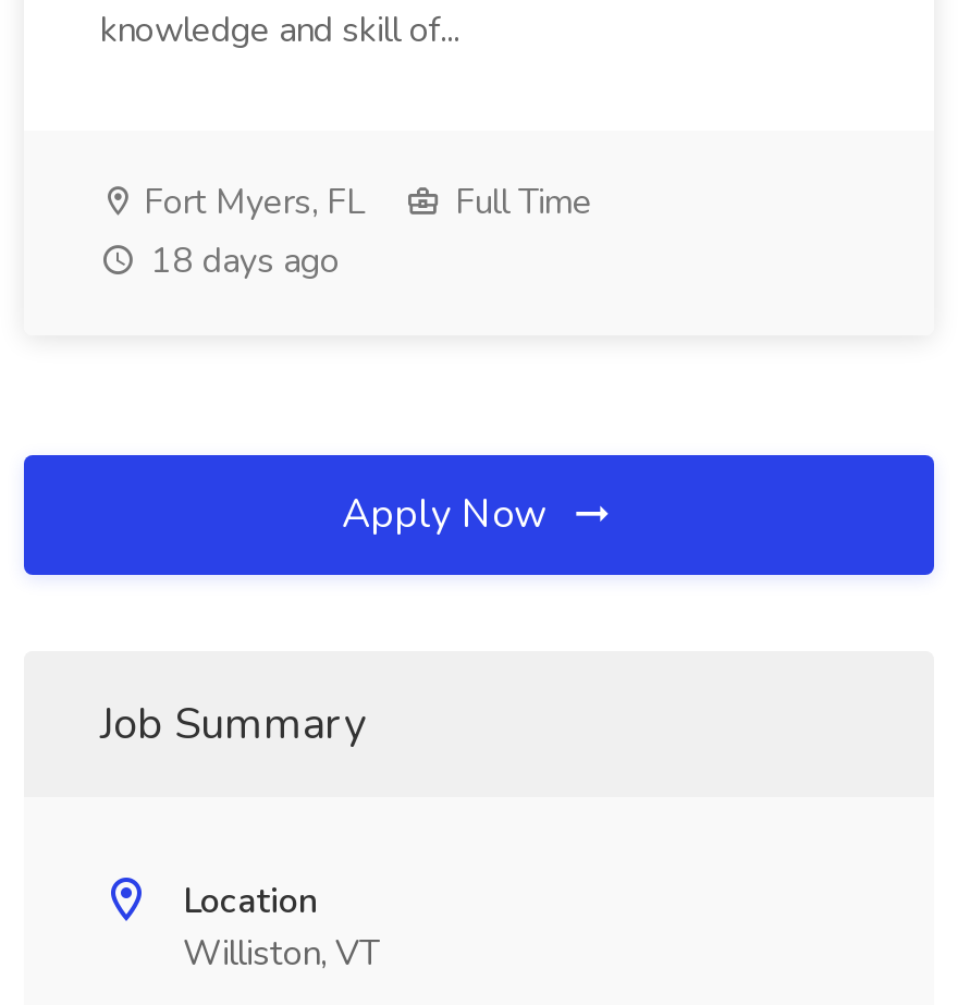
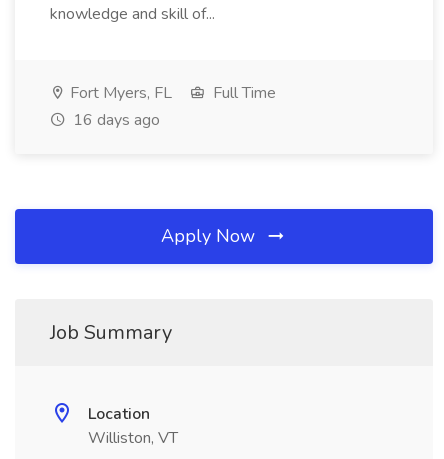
- 18 days ago
+ 16 days ago
